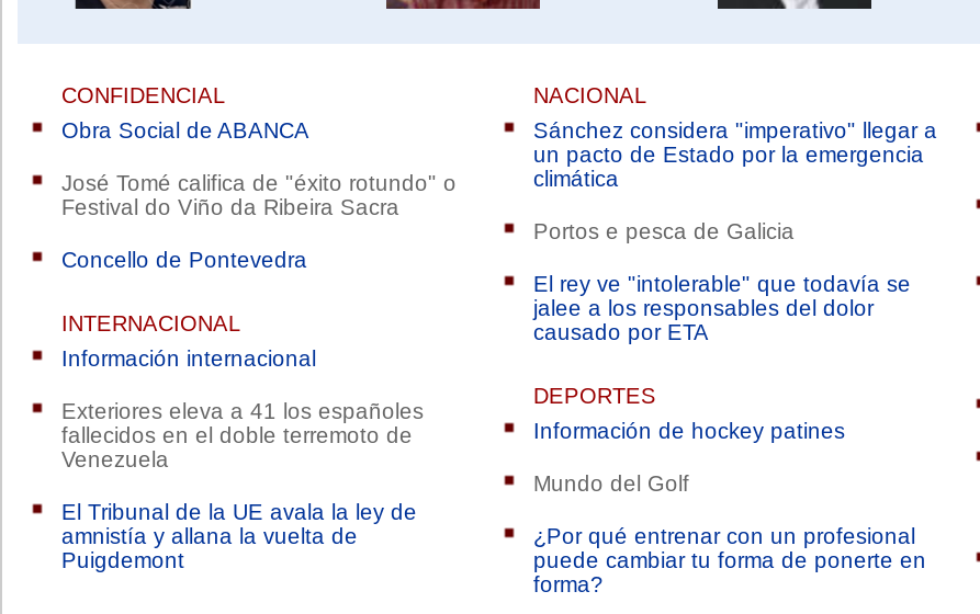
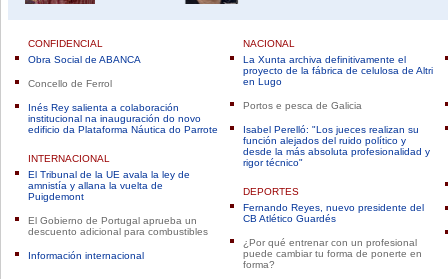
- Sánchez considera "imperativo" llegar a
- un pacto de Estado por la emergencia
- climática
+ La Xunta archiva definitivamente el
+ proyecto de la fábrica de celulosa de Altri
+ en Lugo

- José Tomé califica de "éxito rotundo" o
- Festival do Viño da Ribeira Sacra
+ Concello de Ferrol

- Concello de Pontevedra
+ Inés Rey salienta a colaboración
+ institucional na inauguración do novo
+ edificio da Plataforma Náutica do Parrote

- El rey ve "intolerable" que todavía se
- jalee a los responsables del dolor
- causado por ETA
+ Isabel Perelló: "Los jueces realizan su
+ función alejados del ruido político y
+ desde la más absoluta profesionalidad y
+ rigor técnico"

moved down: Información internacional

- Exteriores eleva a 41 los españoles
- fallecidos en el doble terremoto de
- Venezuela

- Información de hockey patines
- Mundo del Golf
+ Fernando Reyes, nuevo presidente del
+ CB Atlético Guardés

moved up: El Tribunal de la UE avala la ley de | amnistía y allana la vuelta de | Puigdemont

+ El Gobierno de Portugal aprueba un
+ descuento adicional para combustibles
